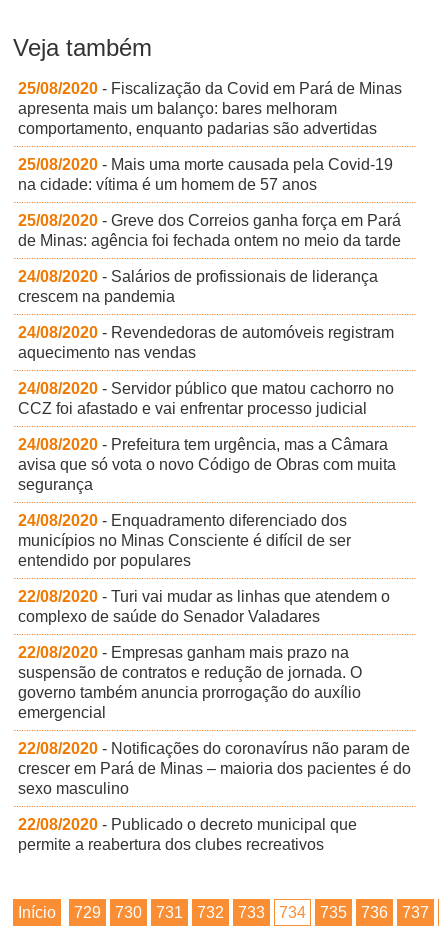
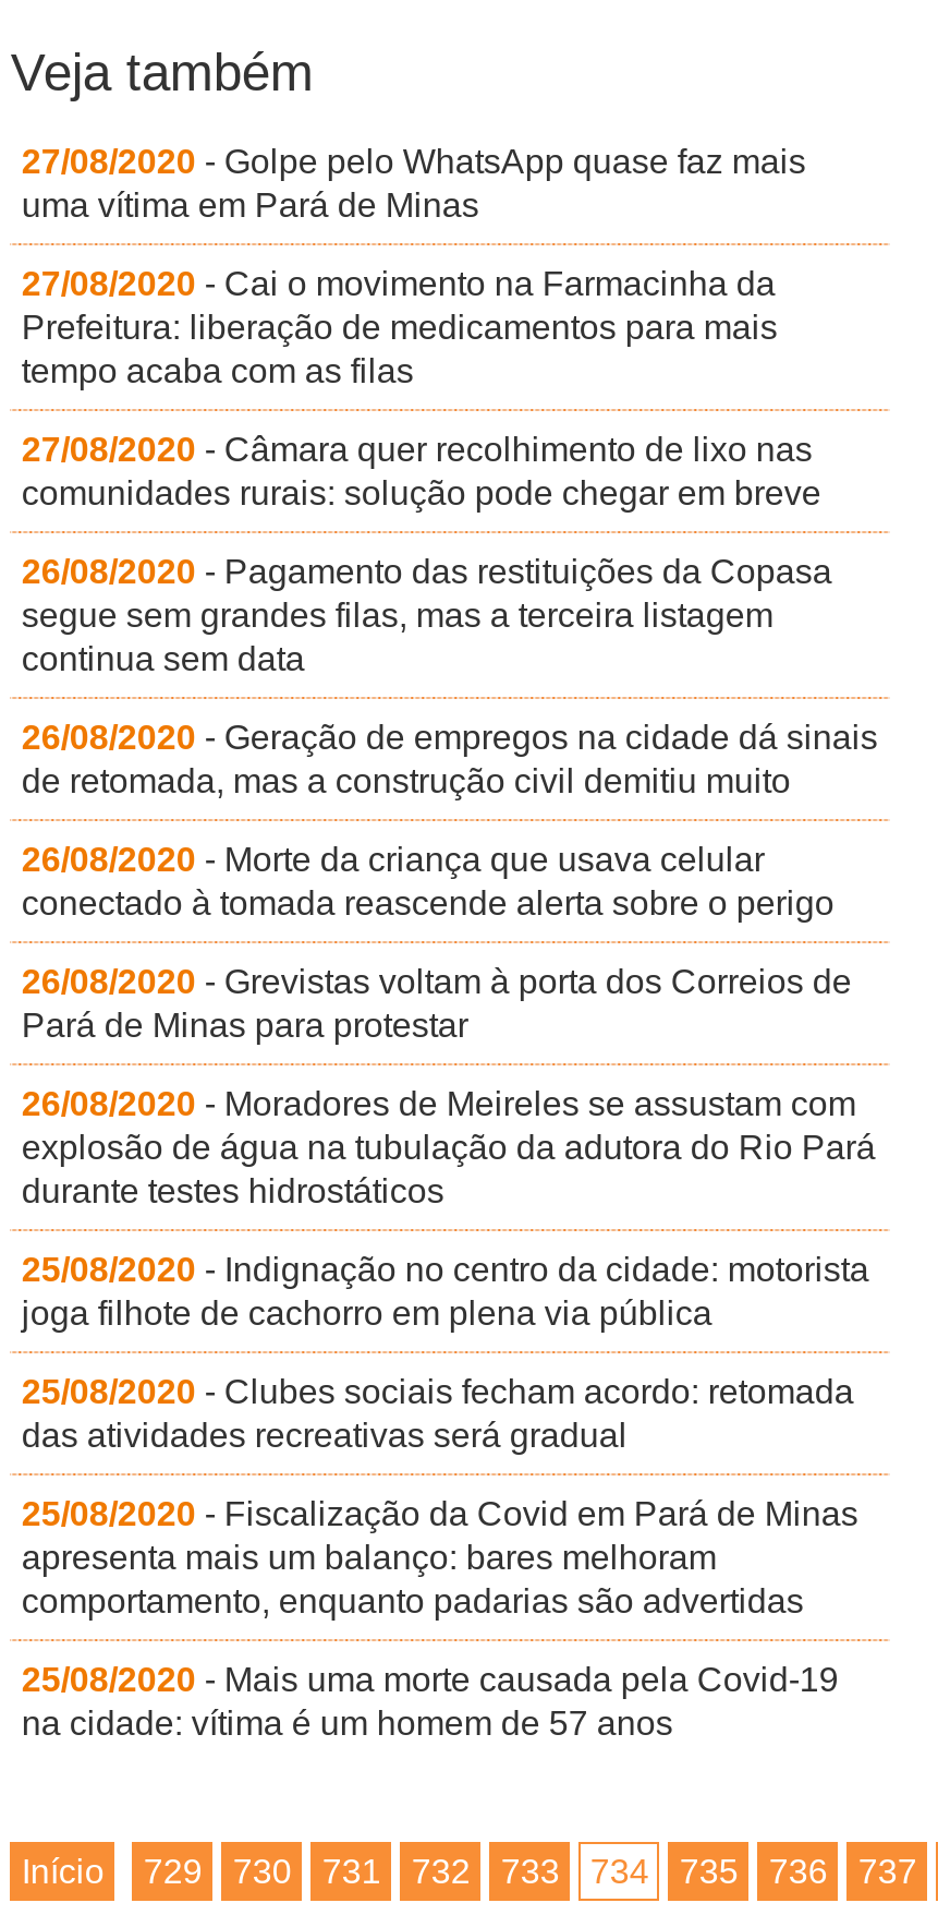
+ 27/08/2020 - Golpe pelo WhatsApp quase faz mais
+ uma vítima em Pará de Minas
+ 27/08/2020 - Cai o movimento na Farmacinha da
+ Prefeitura: liberação de medicamentos para mais
+ tempo acaba com as filas
+ 27/08/2020 - Câmara quer recolhimento de lixo nas
+ comunidades rurais: solução pode chegar em breve
+ 26/08/2020 - Pagamento das restituições da Copasa
+ segue sem grandes filas, mas a terceira listagem
+ continua sem data
+ 26/08/2020 - Geração de empregos na cidade dá sinais
+ de retomada, mas a construção civil demitiu muito
+ 26/08/2020 - Morte da criança que usava celular
+ conectado à tomada reascende alerta sobre o perigo
+ 26/08/2020 - Grevistas voltam à porta dos Correios de
+ Pará de Minas para protestar
+ 26/08/2020 - Moradores de Meireles se assustam com
+ explosão de água na tubulação da adutora do Rio Pará
+ durante testes hidrostáticos
+ 25/08/2020 - Indignação no centro da cidade: motorista
+ joga filhote de cachorro em plena via pública
+ 25/08/2020 - Clubes sociais fecham acordo: retomada
+ das atividades recreativas será gradual

moved down: 25/08/2020 - Fiscalização da Covid em Pará de Minas | apresenta mais um balanço: bares melhoram | comportamento, enquanto padarias são advertidas | 25/08/2020 - Mais uma morte causada pela Covid-19 | na cidade: vítima é um homem de 57 anos

- 25/08/2020 - Greve dos Correios ganha força em Pará
- de Minas: agência foi fechada ontem no meio da tarde
- 24/08/2020 - Salários de profissionais de liderança
- crescem na pandemia
- 24/08/2020 - Revendedoras de automóveis registram
- aquecimento nas vendas
- 24/08/2020 - Servidor público que matou cachorro no
- CCZ foi afastado e vai enfrentar processo judicial
- 24/08/2020 - Prefeitura tem urgência, mas a Câmara
- avisa que só vota o novo Código de Obras com muita
- segurança
- 24/08/2020 - Enquadramento diferenciado dos
- municípios no Minas Consciente é difícil de ser
- entendido por populares
- 22/08/2020 - Turi vai mudar as linhas que atendem o
- complexo de saúde do Senador Valadares
- 22/08/2020 - Empresas ganham mais prazo na
- suspensão de contratos e redução de jornada. O
- governo também anuncia prorrogação do auxílio
- emergencial
- 22/08/2020 - Notificações do coronavírus não param de
- crescer em Pará de Minas – maioria dos pacientes é do
- sexo masculino
- 22/08/2020 - Publicado o decreto municipal que
- permite a reabertura dos clubes recreativos
